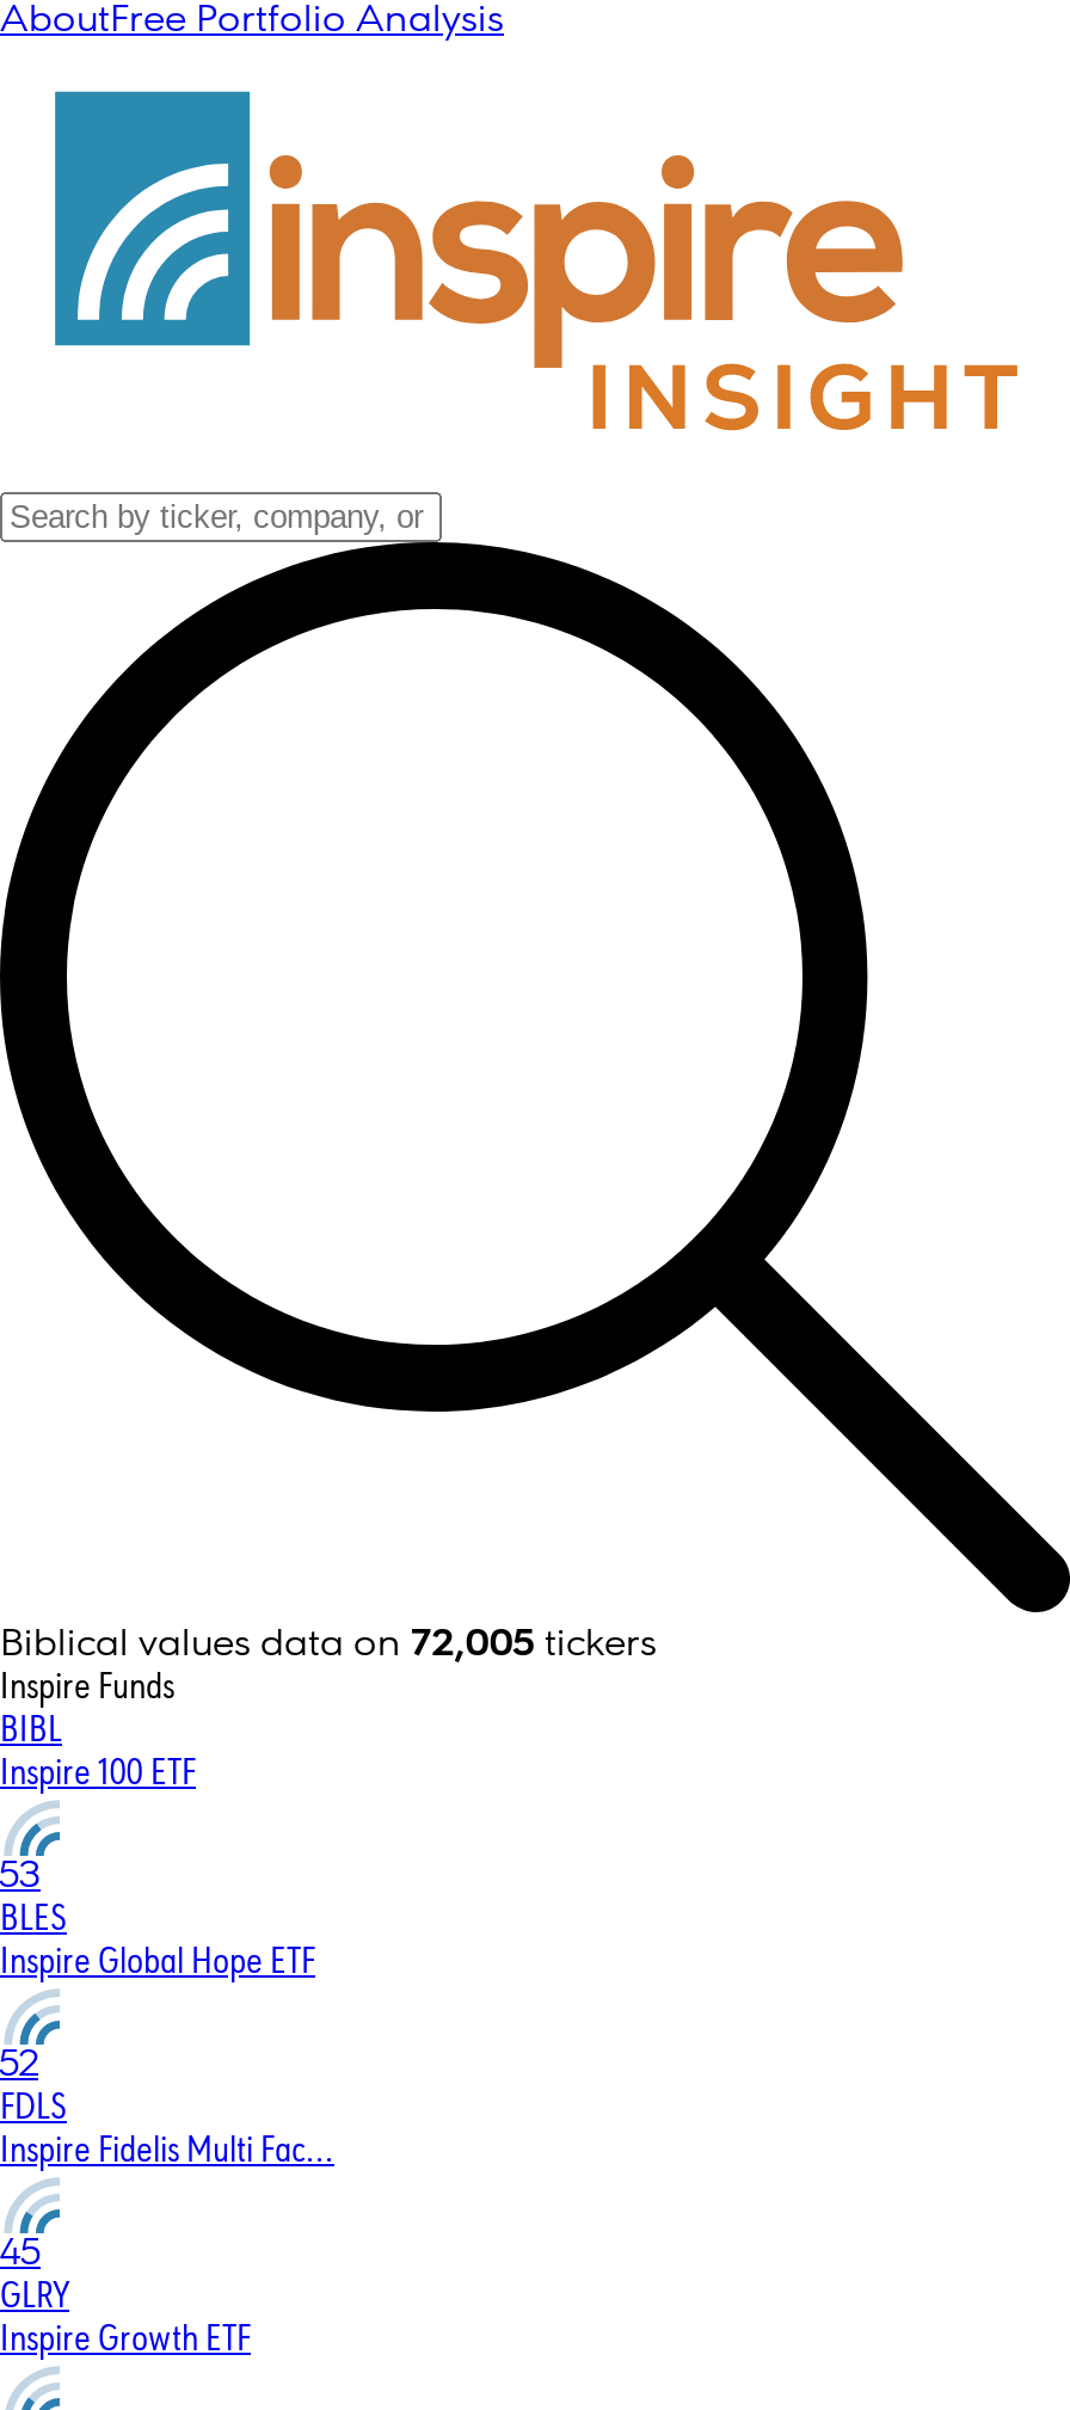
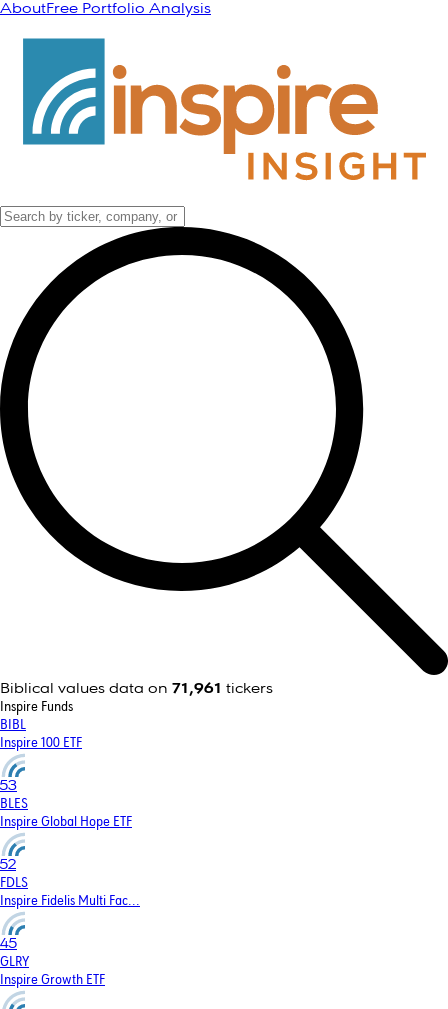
- Biblical values data on 72,005 tickers
+ Biblical values data on 71,961 tickers
